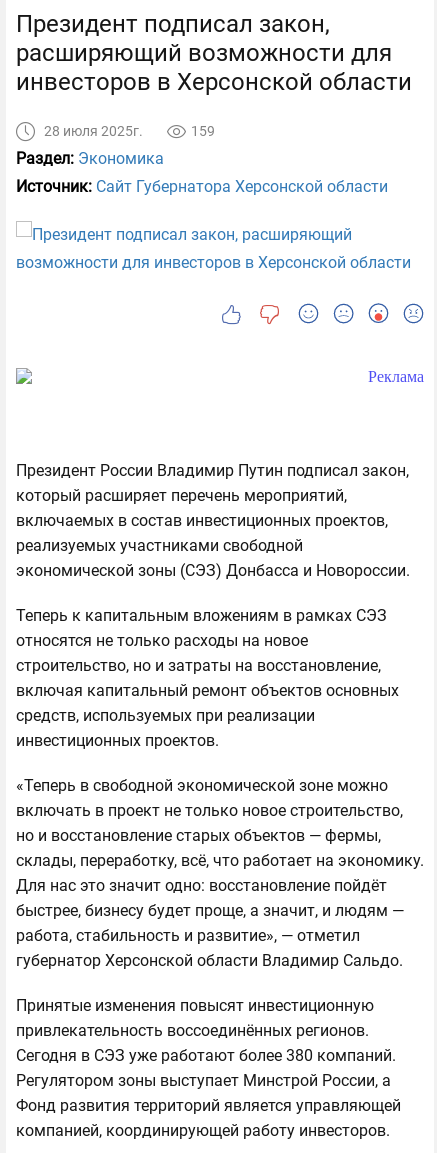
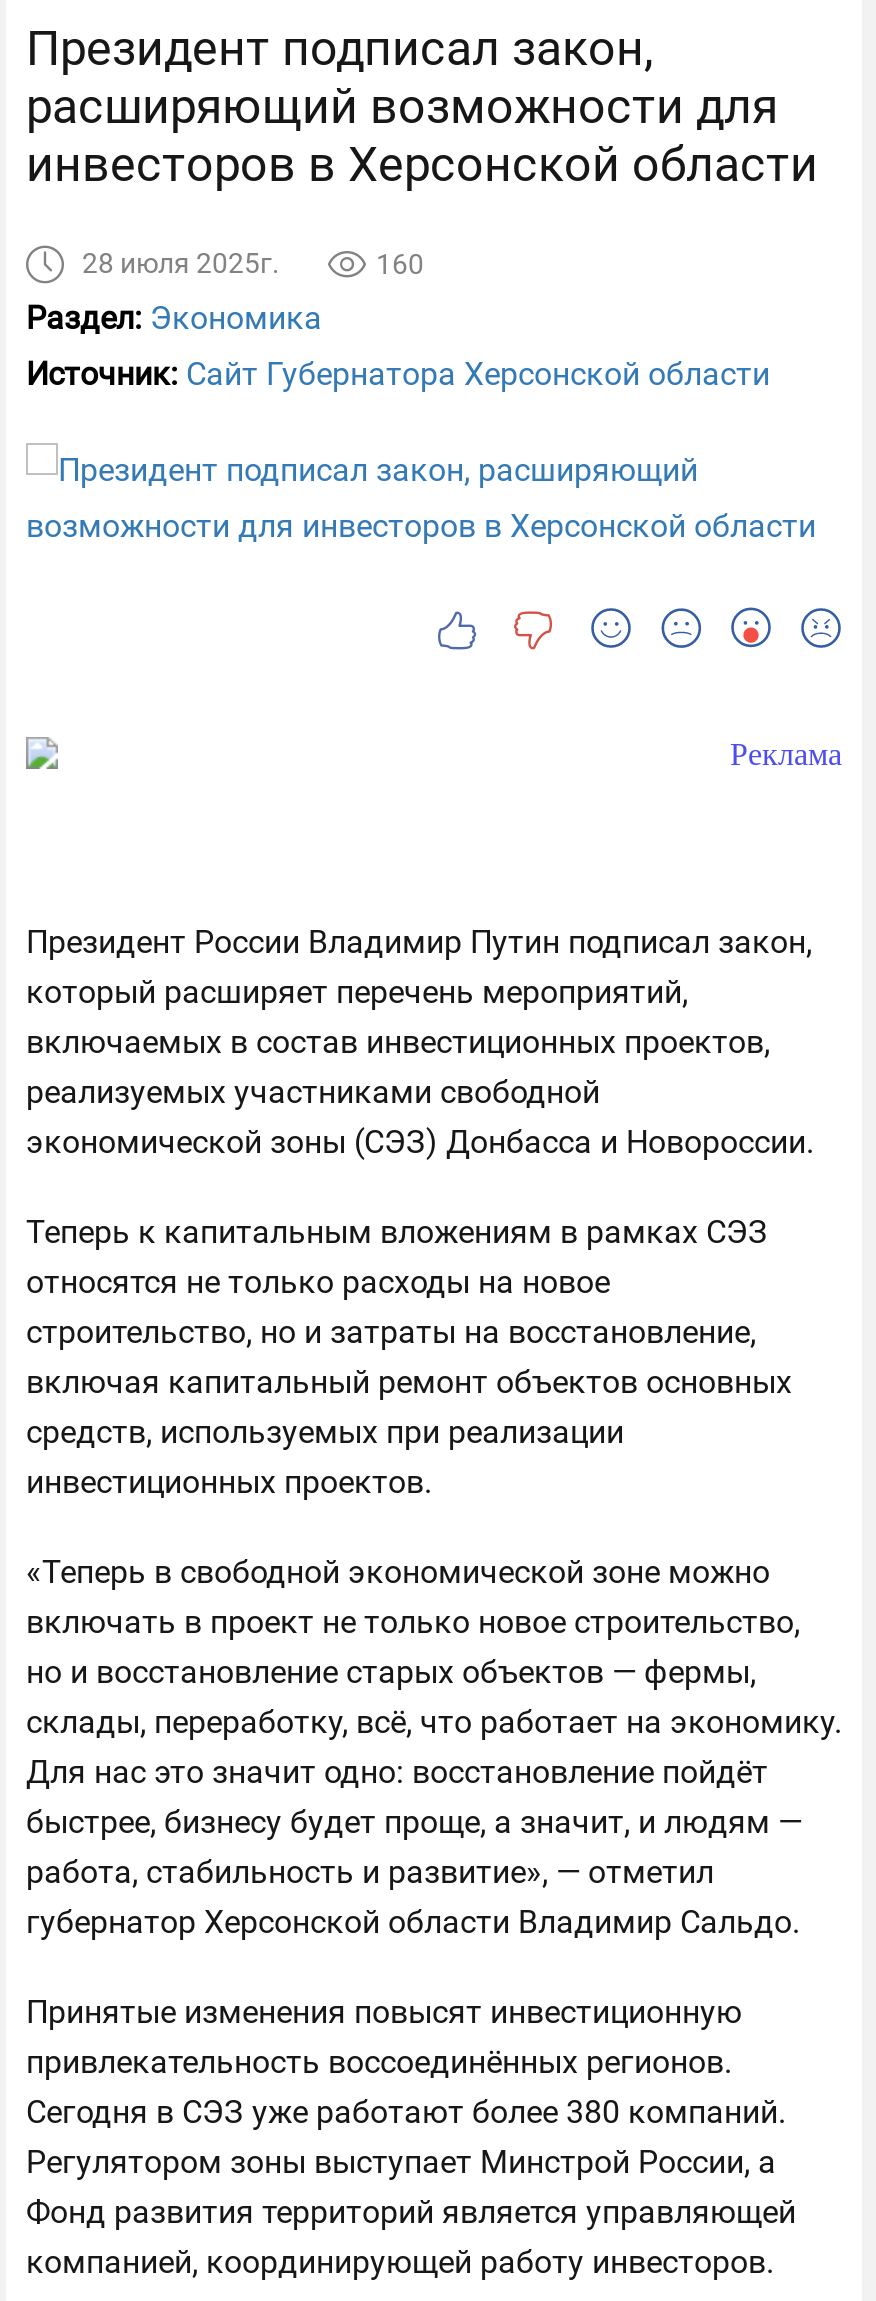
- 159
+ 160
